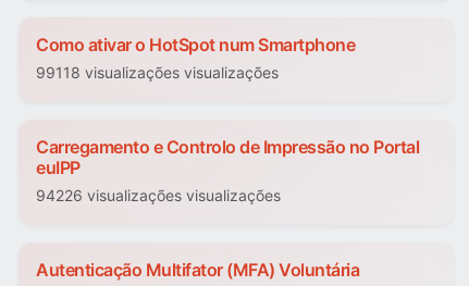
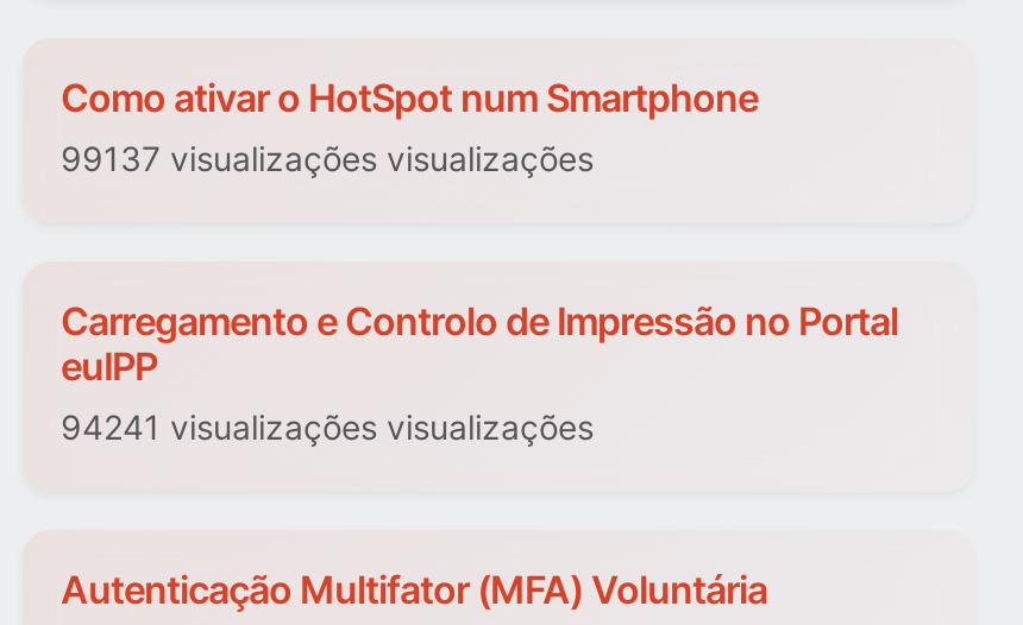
- 99118 visualizações visualizações
+ 99137 visualizações visualizações

- 94226 visualizações visualizações
+ 94241 visualizações visualizações
